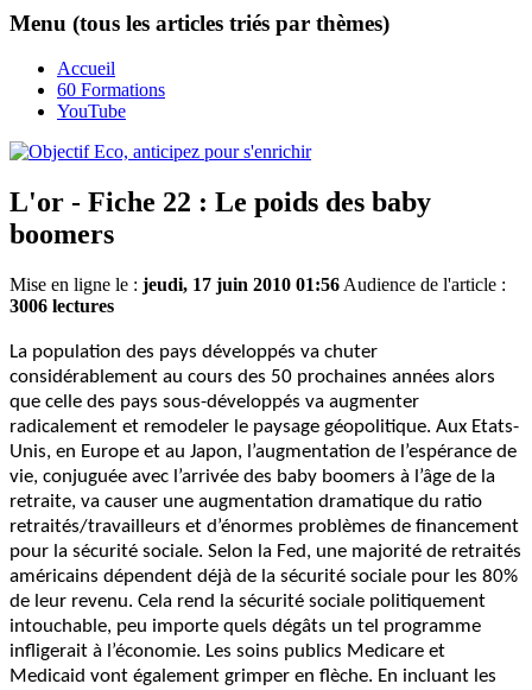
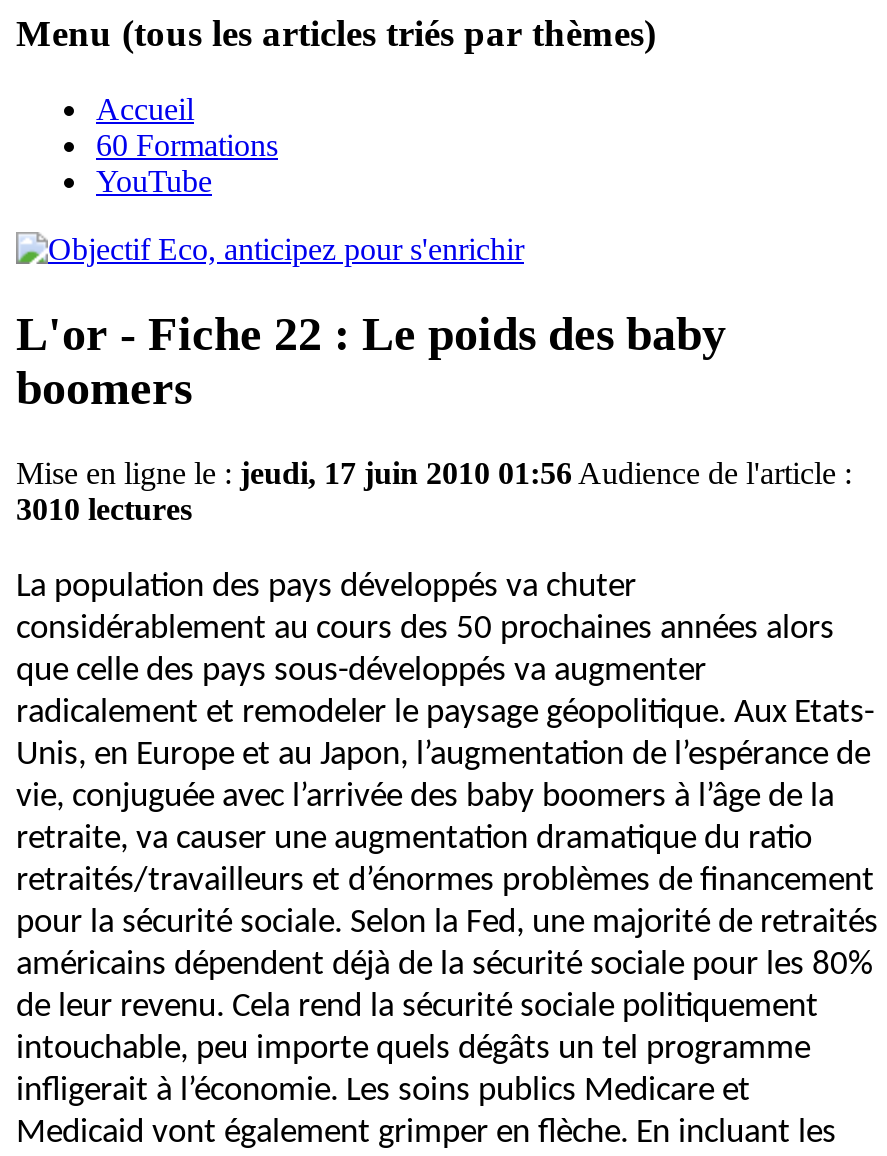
- 3006 lectures
+ 3010 lectures
